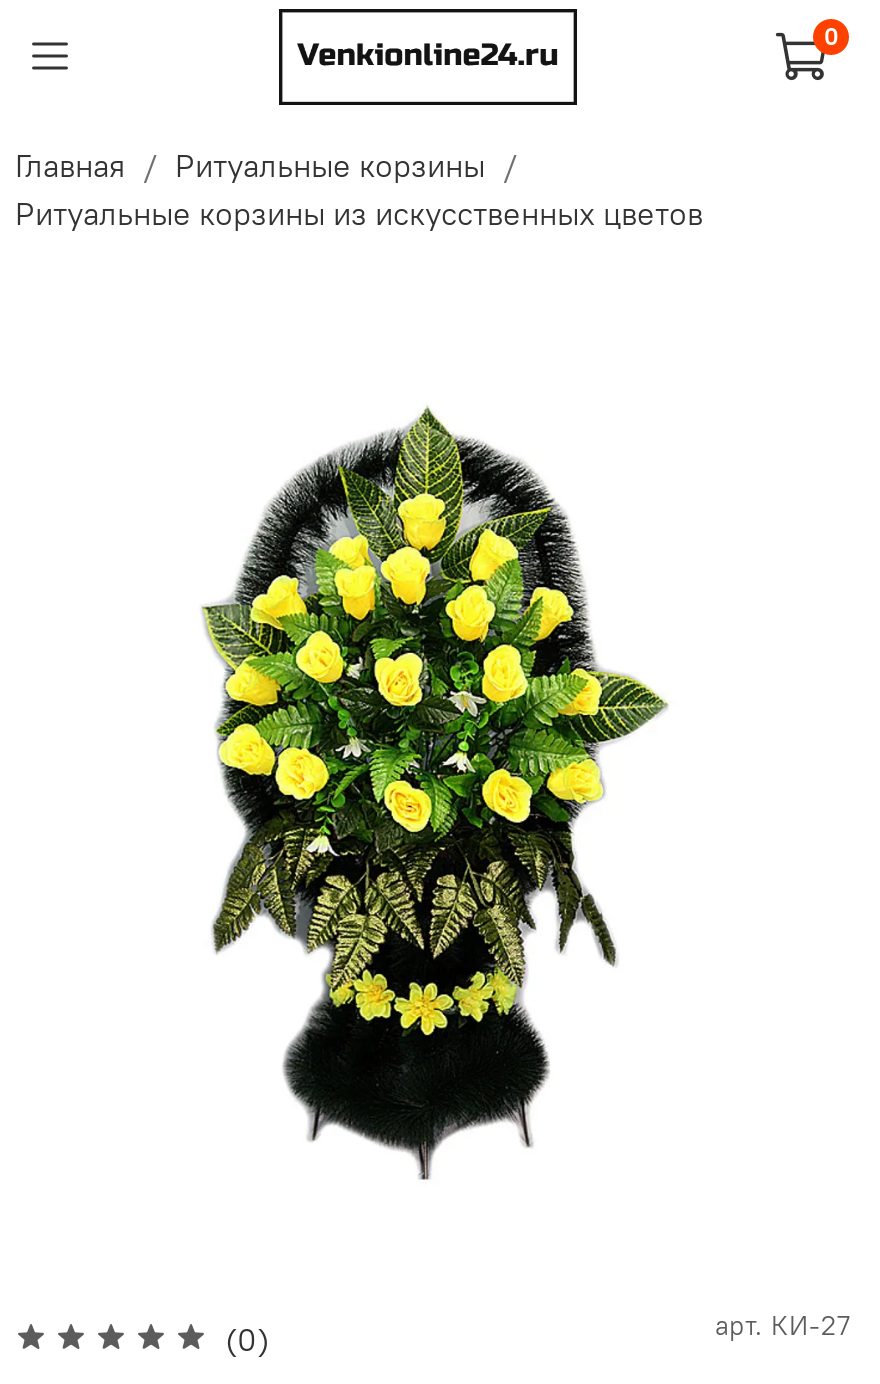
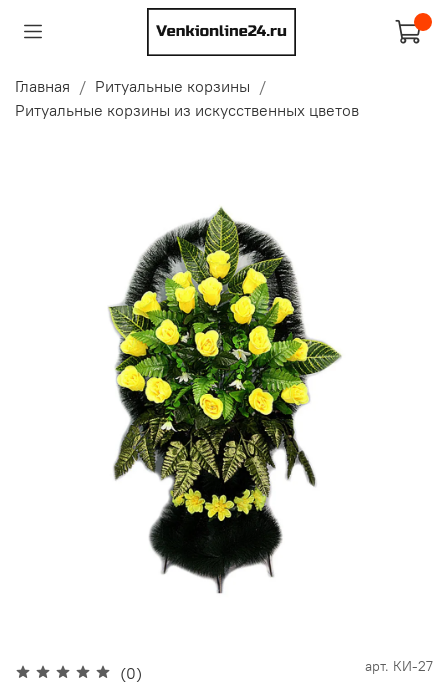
- 0
